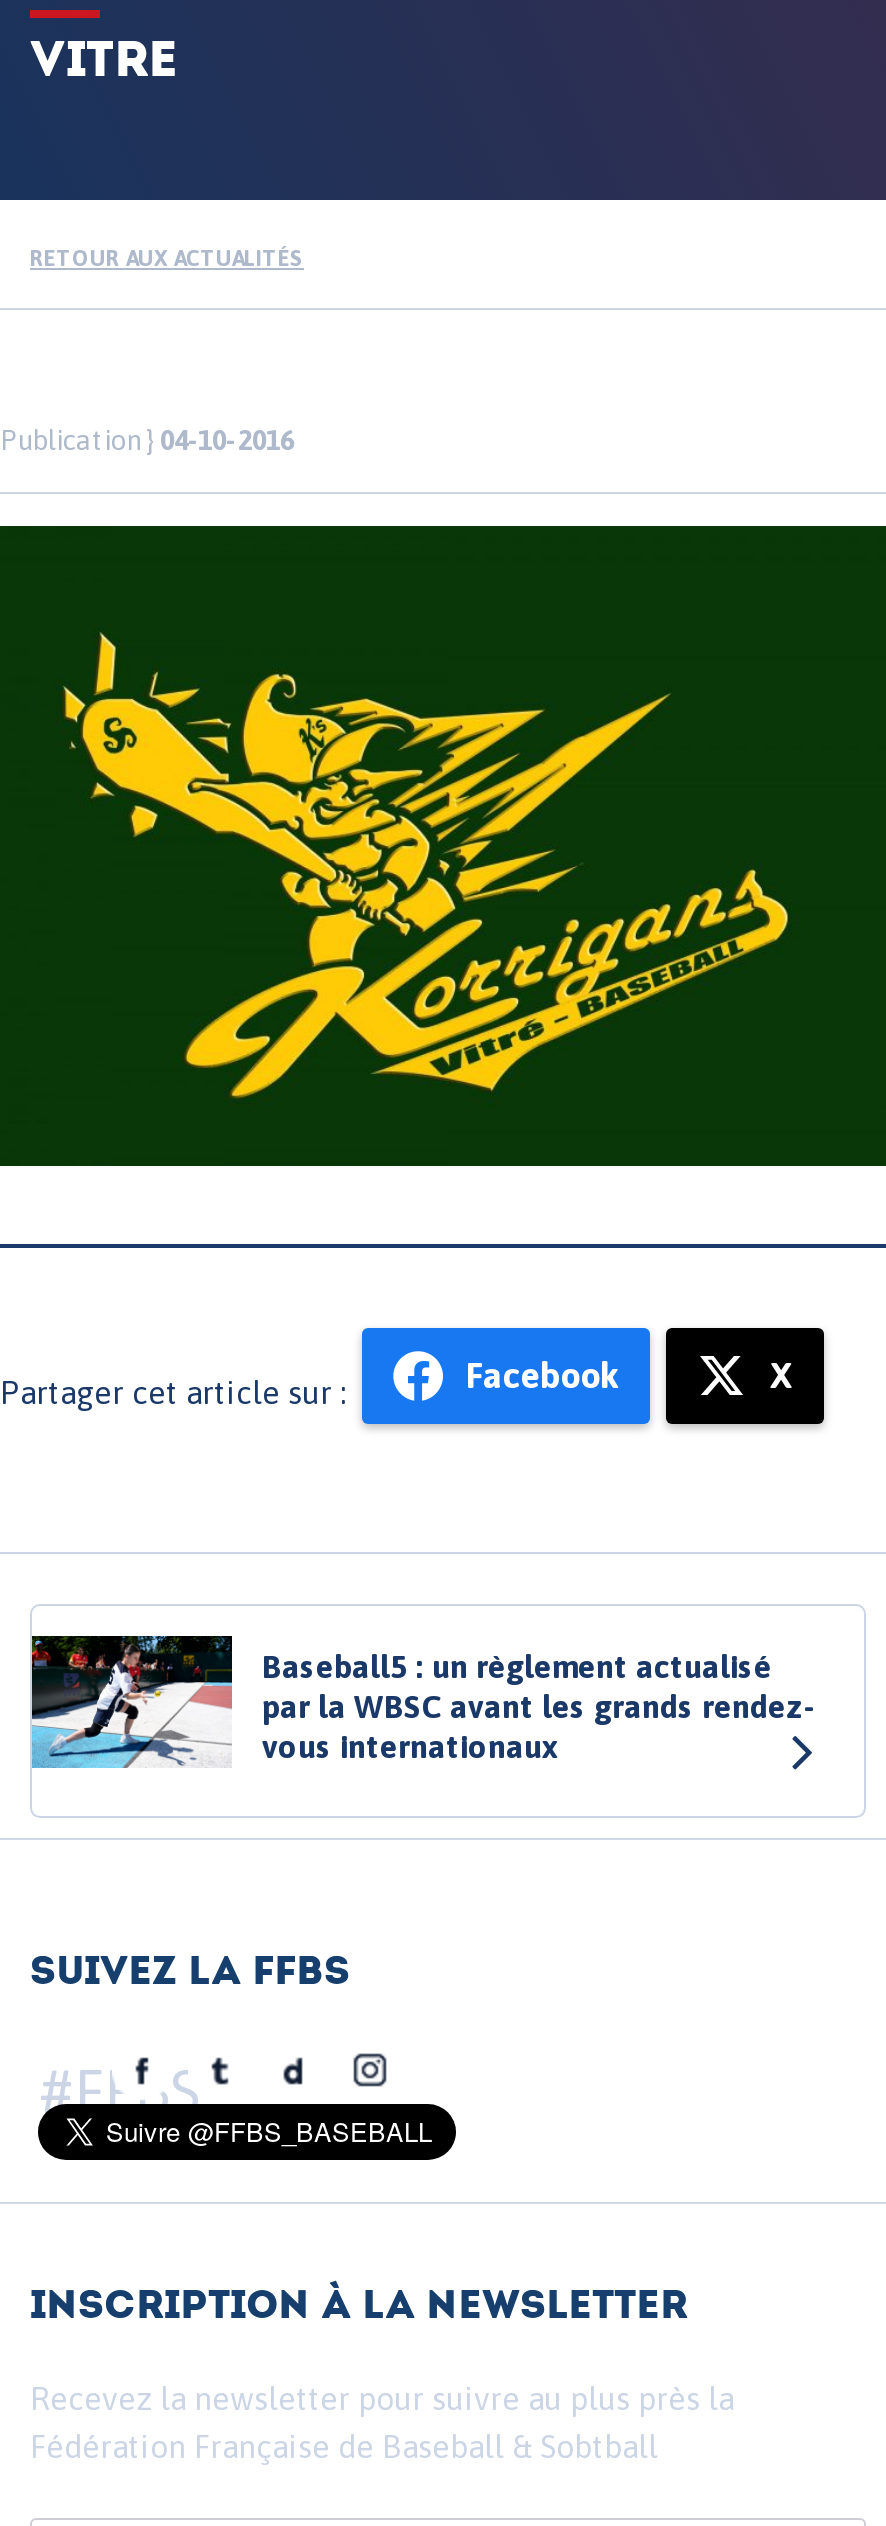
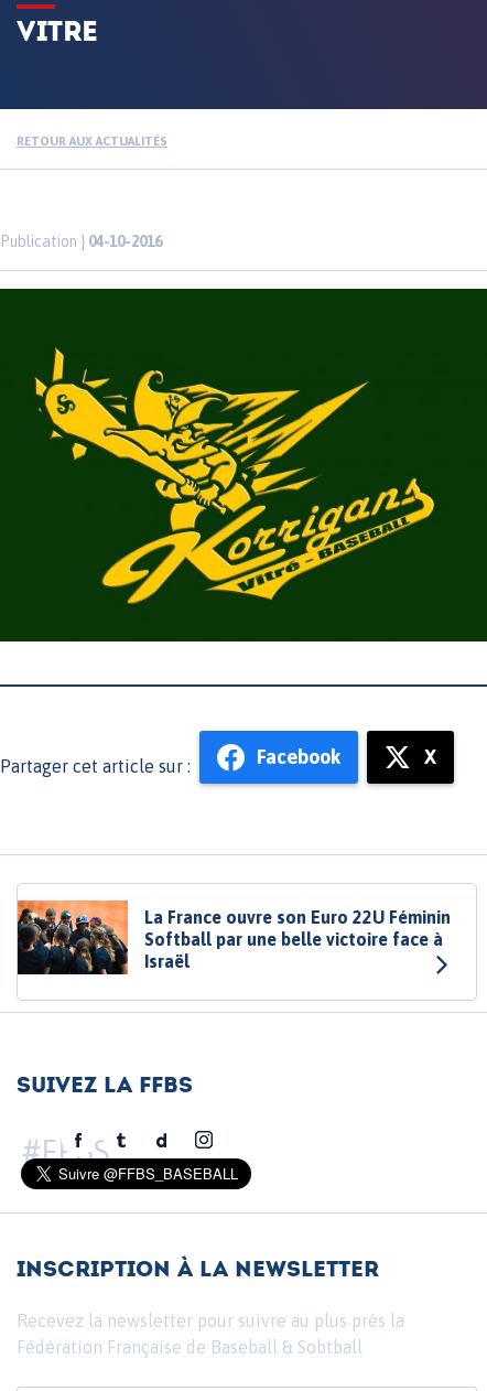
- [image]
- Baseball5 : un règlement actualisé
- par la WBSC avant les grands rendez-
- vous internationaux
+ [image]
+ La France ouvre son Euro 22U Féminin
+ Softball par une belle victoire face à
+ Israël
